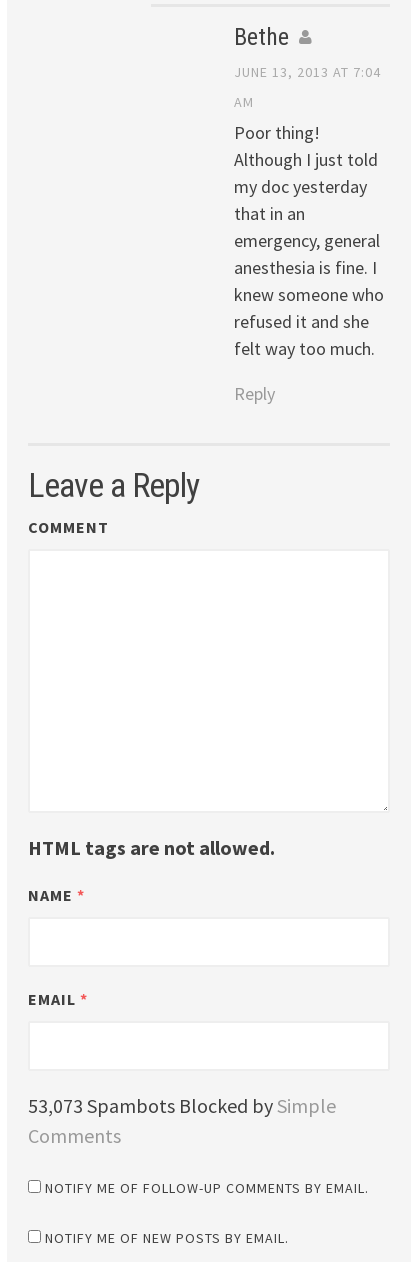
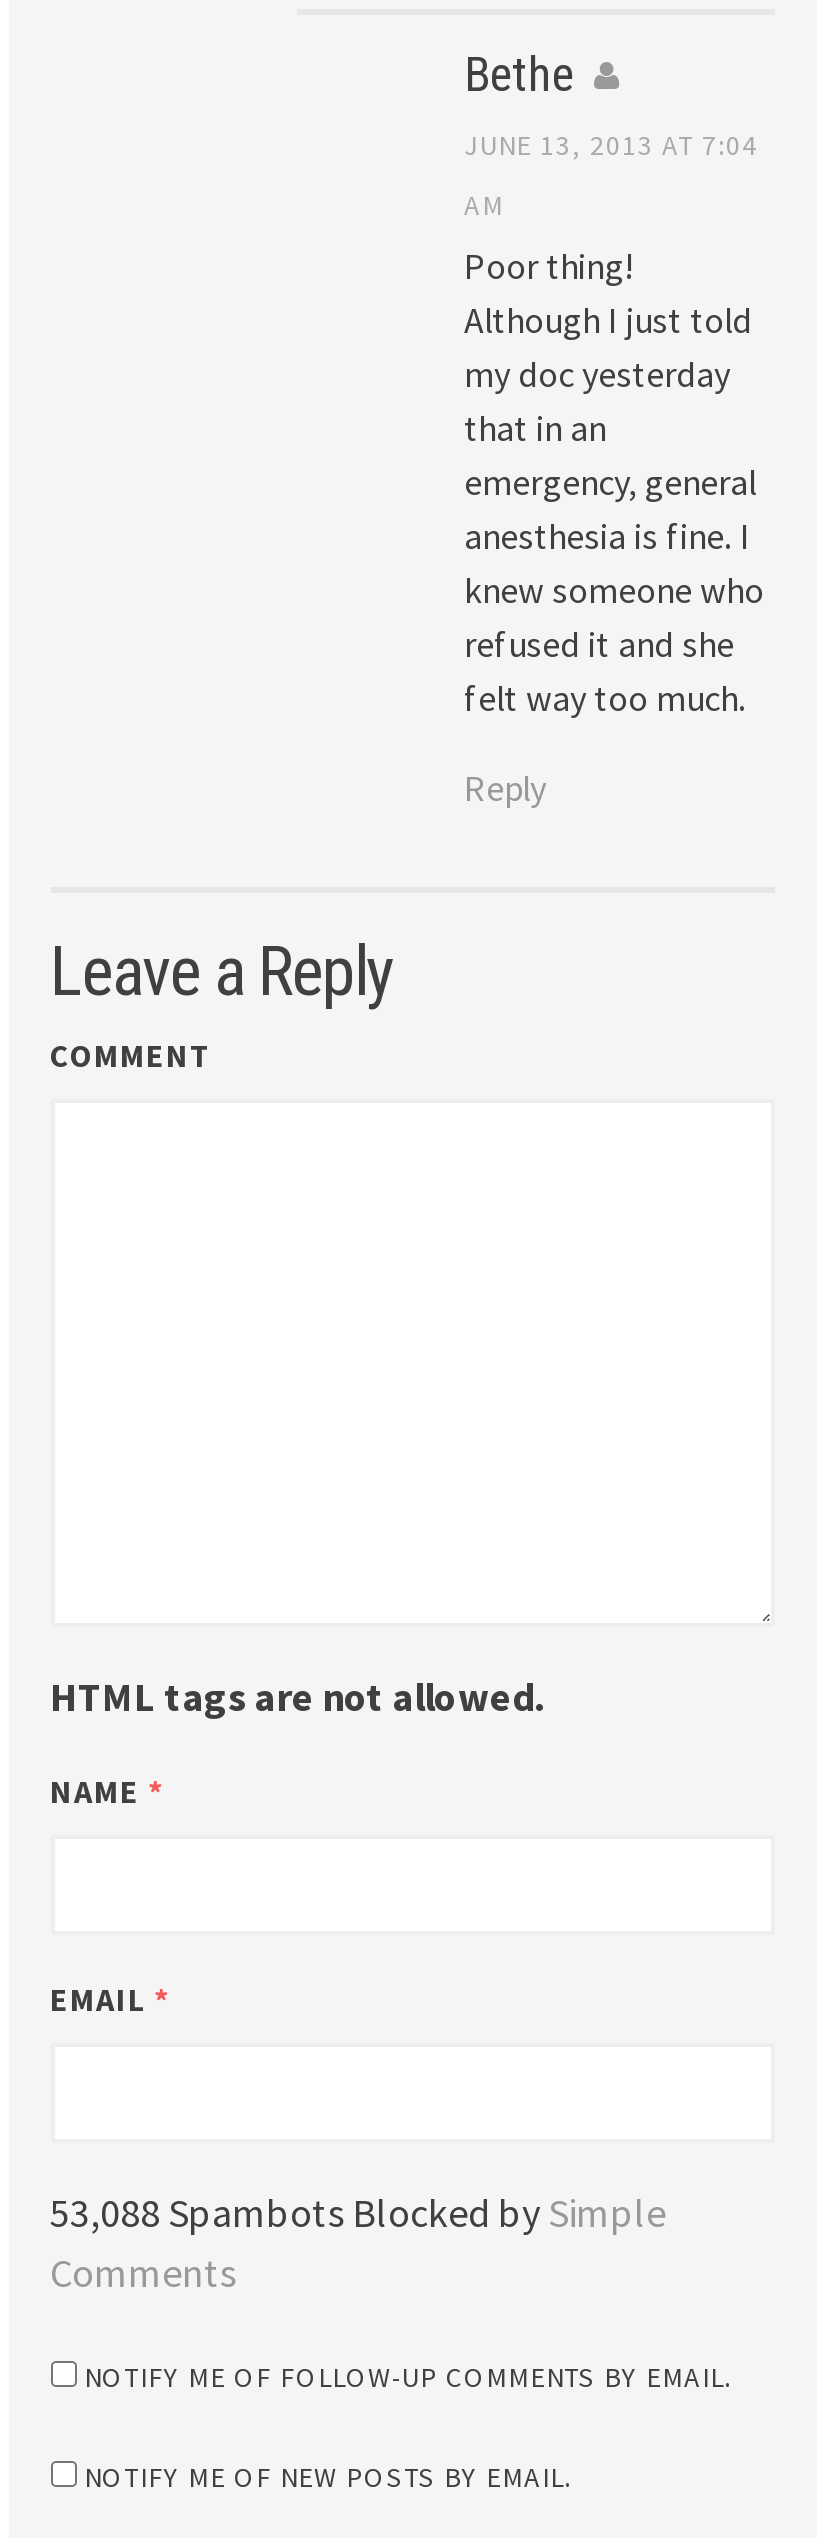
- 53,073 Spambots Blocked by Simple
+ 53,088 Spambots Blocked by Simple
